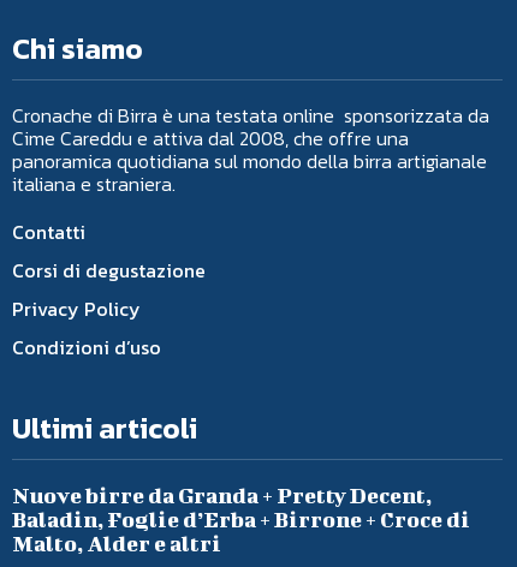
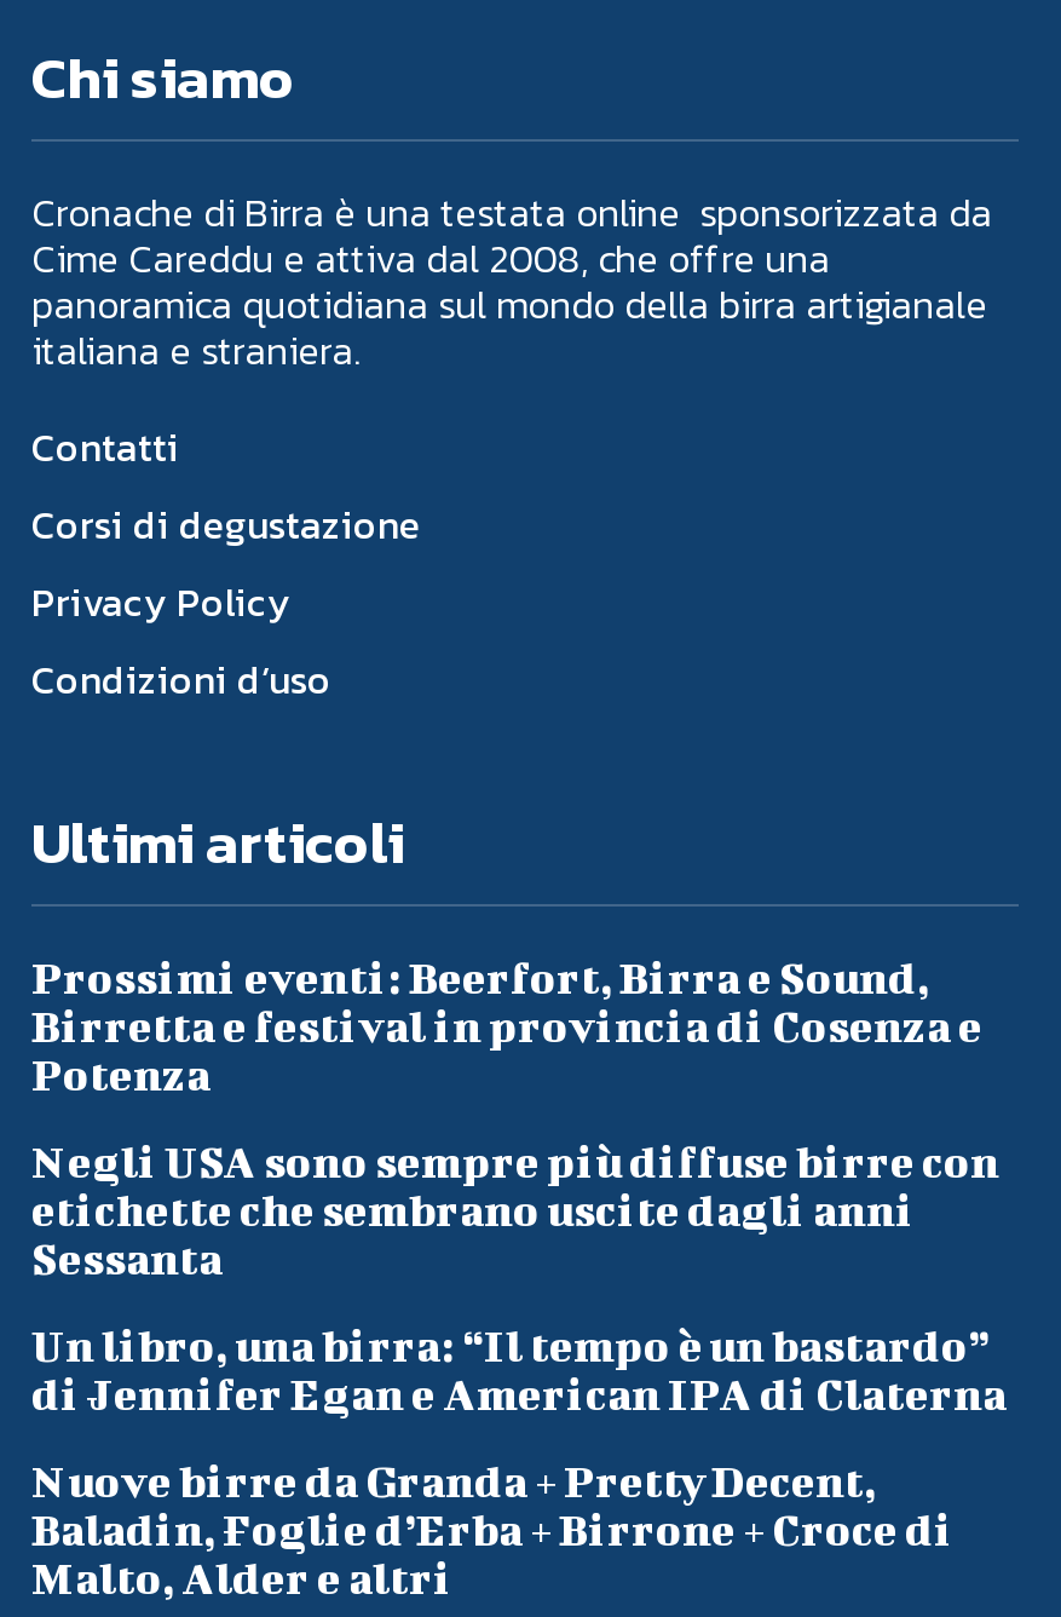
+ Prossimi eventi: Beerfort, Birra e Sound,
+ Birretta e festival in provincia di Cosenza e
+ Potenza
+ Negli USA sono sempre più diffuse birre con
+ etichette che sembrano uscite dagli anni
+ Sessanta
+ Un libro, una birra: “Il tempo è un bastardo”
+ di Jennifer Egan e American IPA di Claterna
